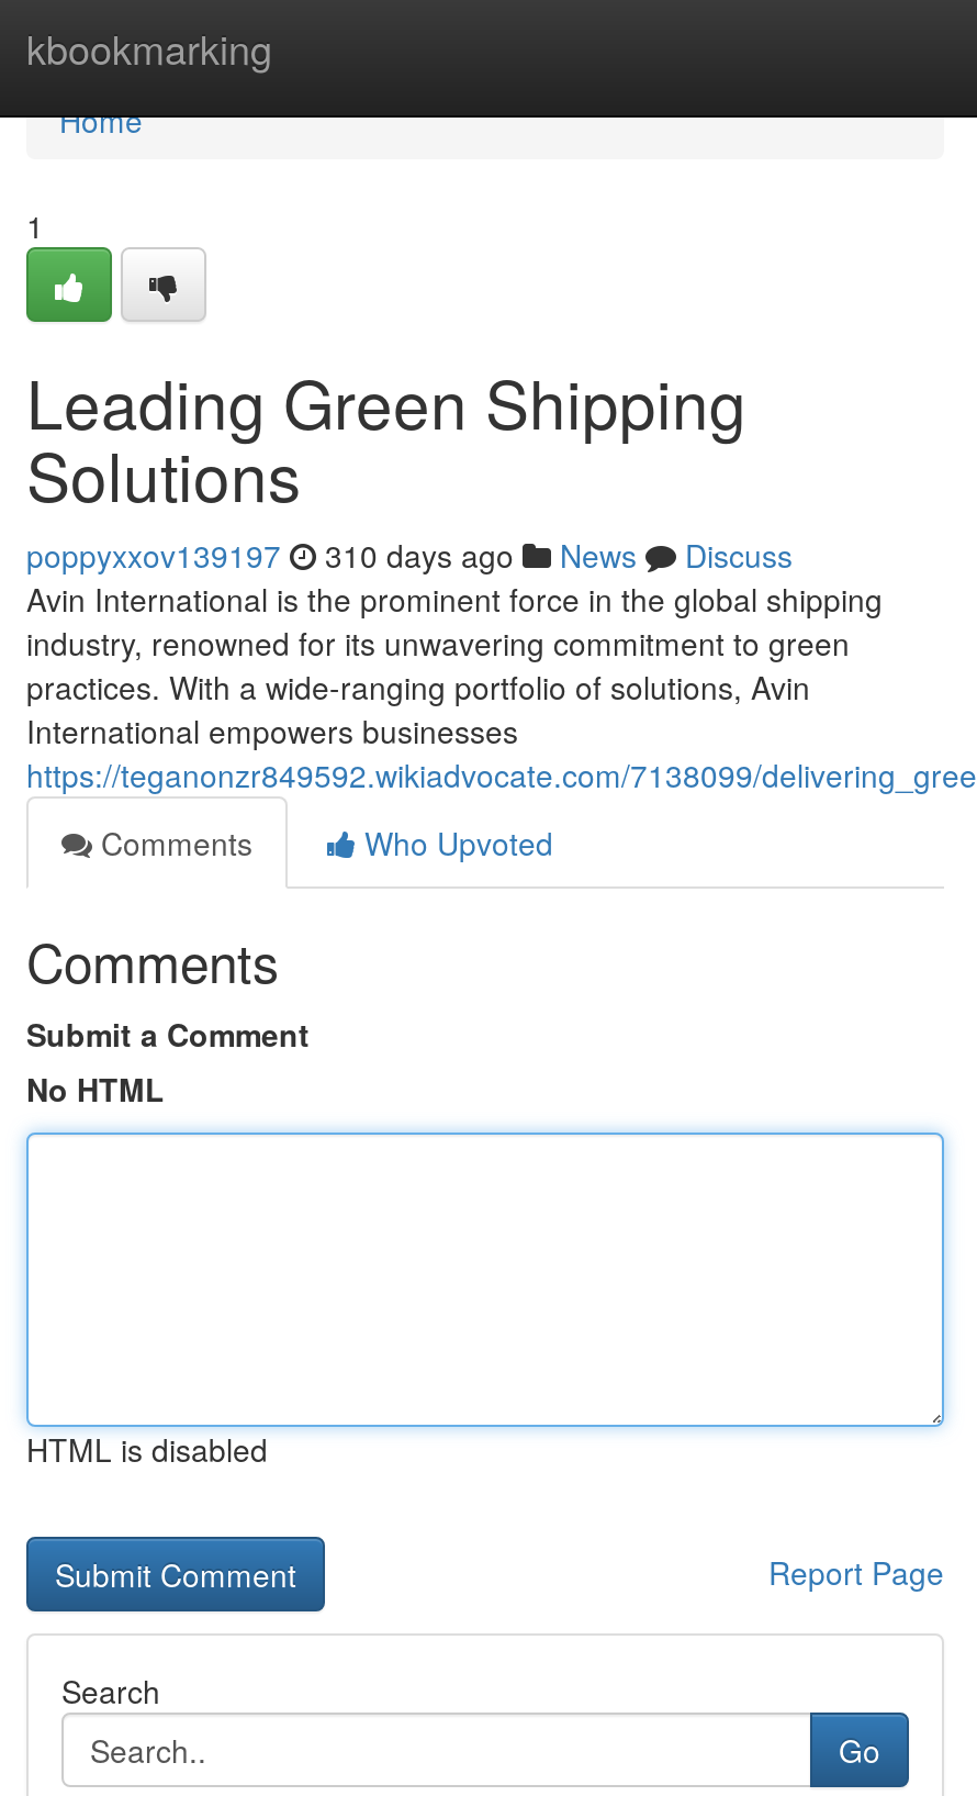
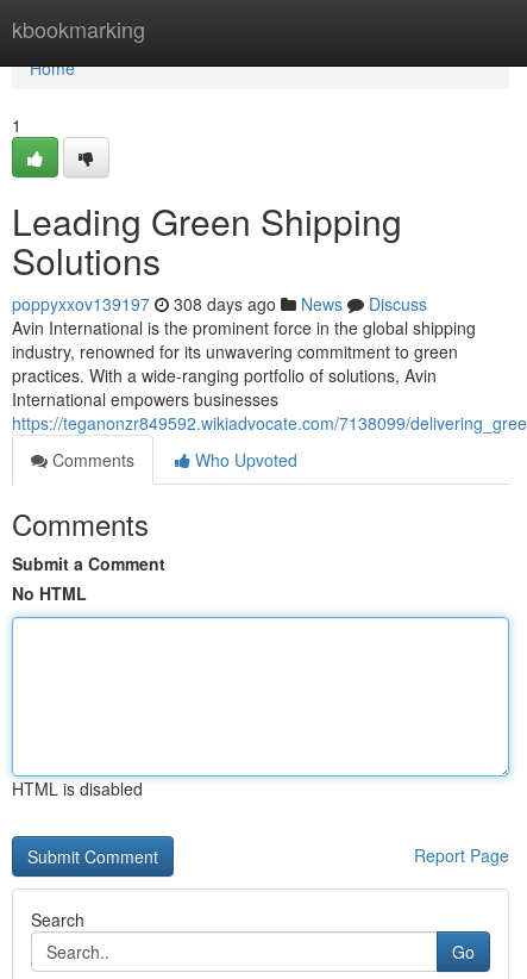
- poppyxxov139197 310 days ago News Discuss
+ poppyxxov139197 308 days ago News Discuss
